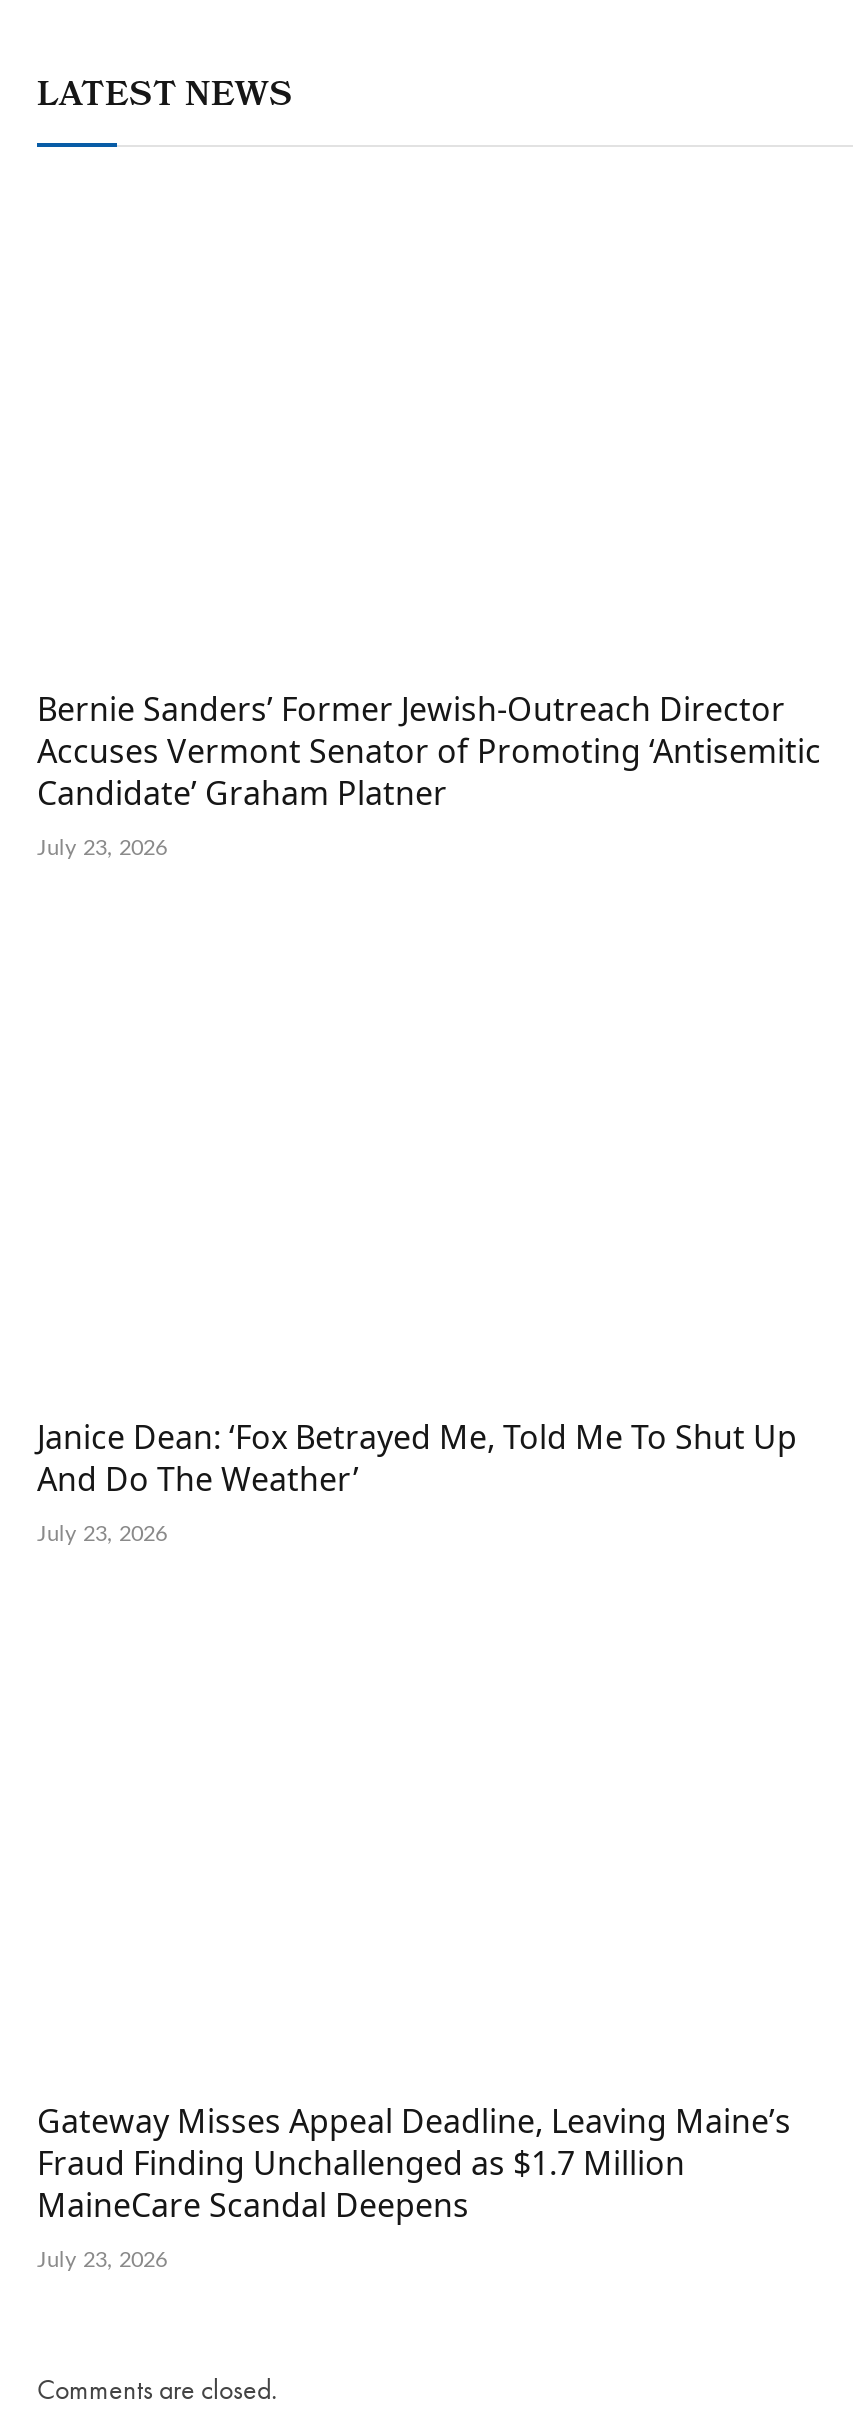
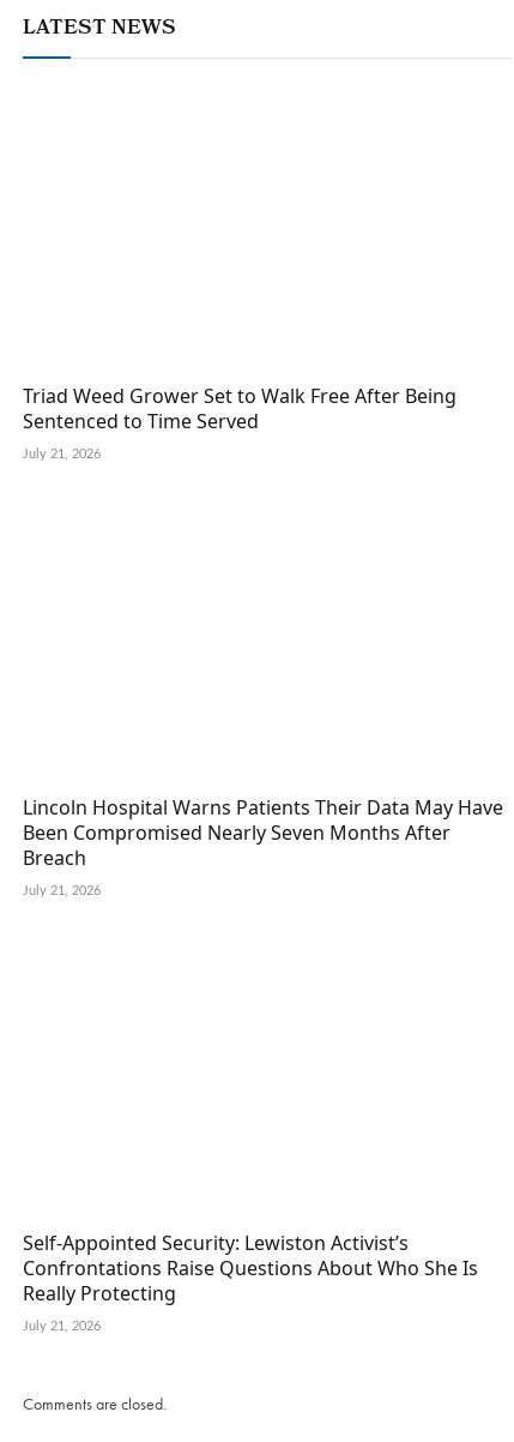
- Bernie Sanders’ Former Jewish-Outreach Director
- Accuses Vermont Senator of Promoting ‘Antisemitic
- Candidate’ Graham Platner
+ Triad Weed Grower Set to Walk Free After Being
+ Sentenced to Time Served

- July 23, 2026
+ July 21, 2026

- Janice Dean: ‘Fox Betrayed Me, Told Me To Shut Up
- And Do The Weather’
+ Lincoln Hospital Warns Patients Their Data May Have
+ Been Compromised Nearly Seven Months After
+ Breach

- July 23, 2026
+ July 21, 2026

- Gateway Misses Appeal Deadline, Leaving Maine’s
- Fraud Finding Unchallenged as $1.7 Million
- MaineCare Scandal Deepens
+ Self-Appointed Security: Lewiston Activist’s
+ Confrontations Raise Questions About Who She Is
+ Really Protecting

- July 23, 2026
+ July 21, 2026
